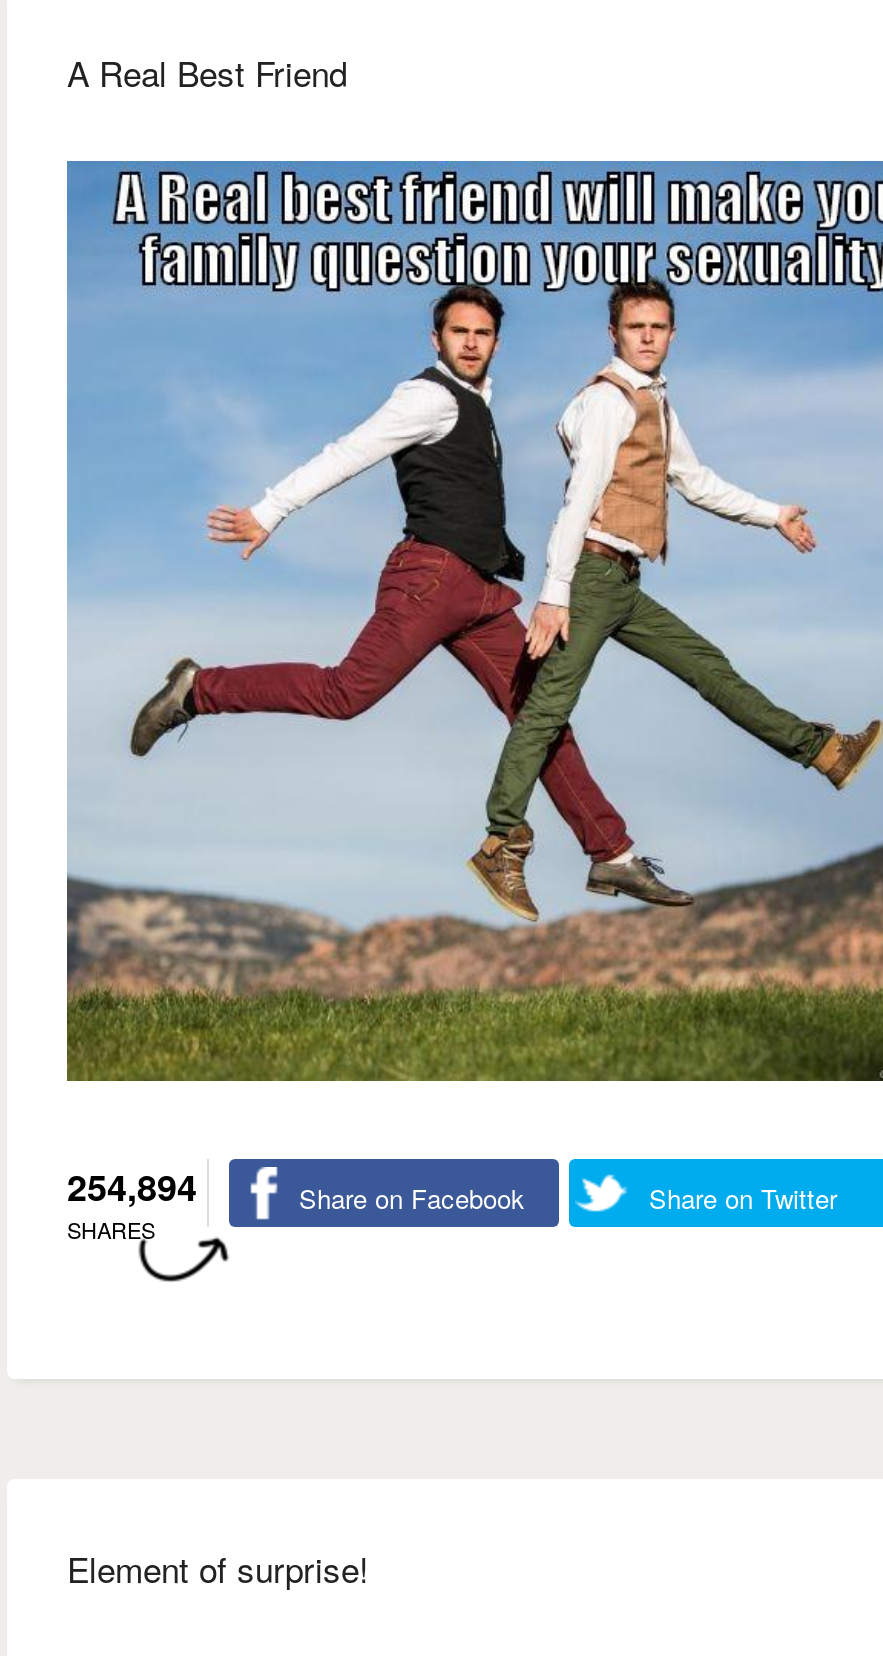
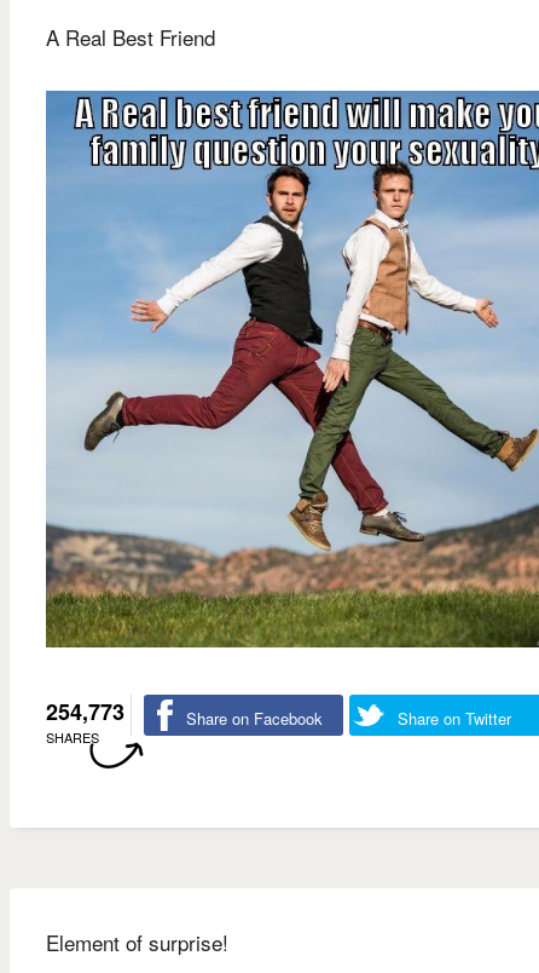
- 254,894
+ 254,773
